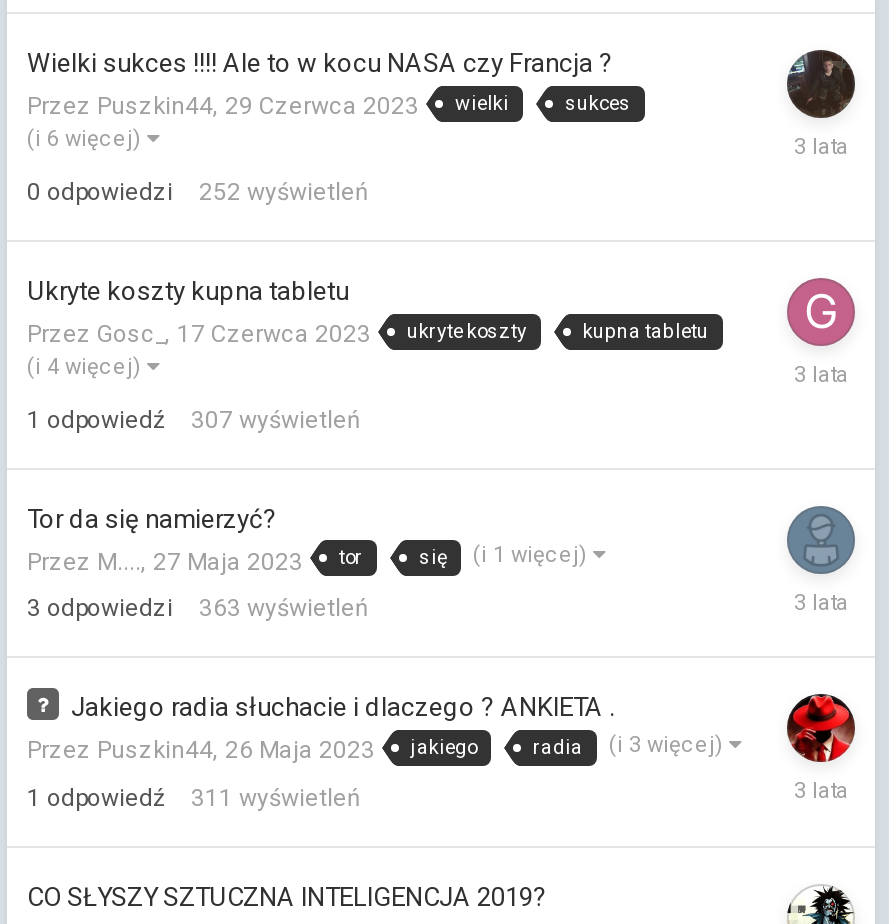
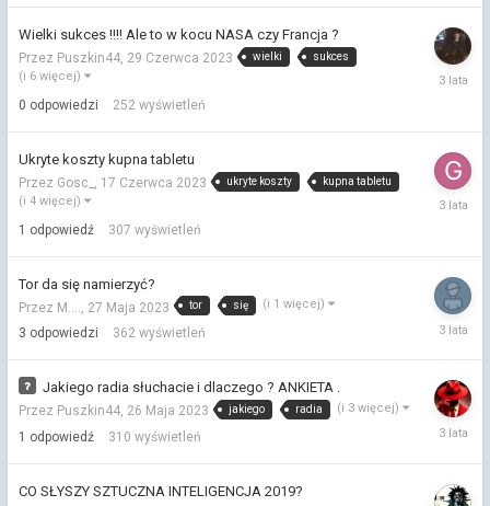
- 3 odpowiedzi 363 wyświetleń
+ 3 odpowiedzi 362 wyświetleń

- 1 odpowiedź 311 wyświetleń
+ 1 odpowiedź 310 wyświetleń
